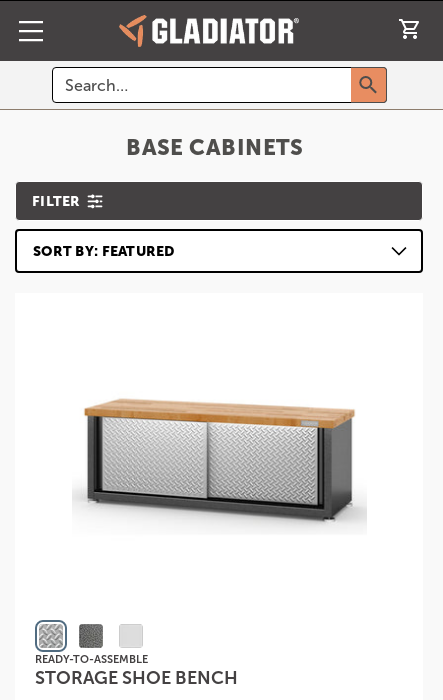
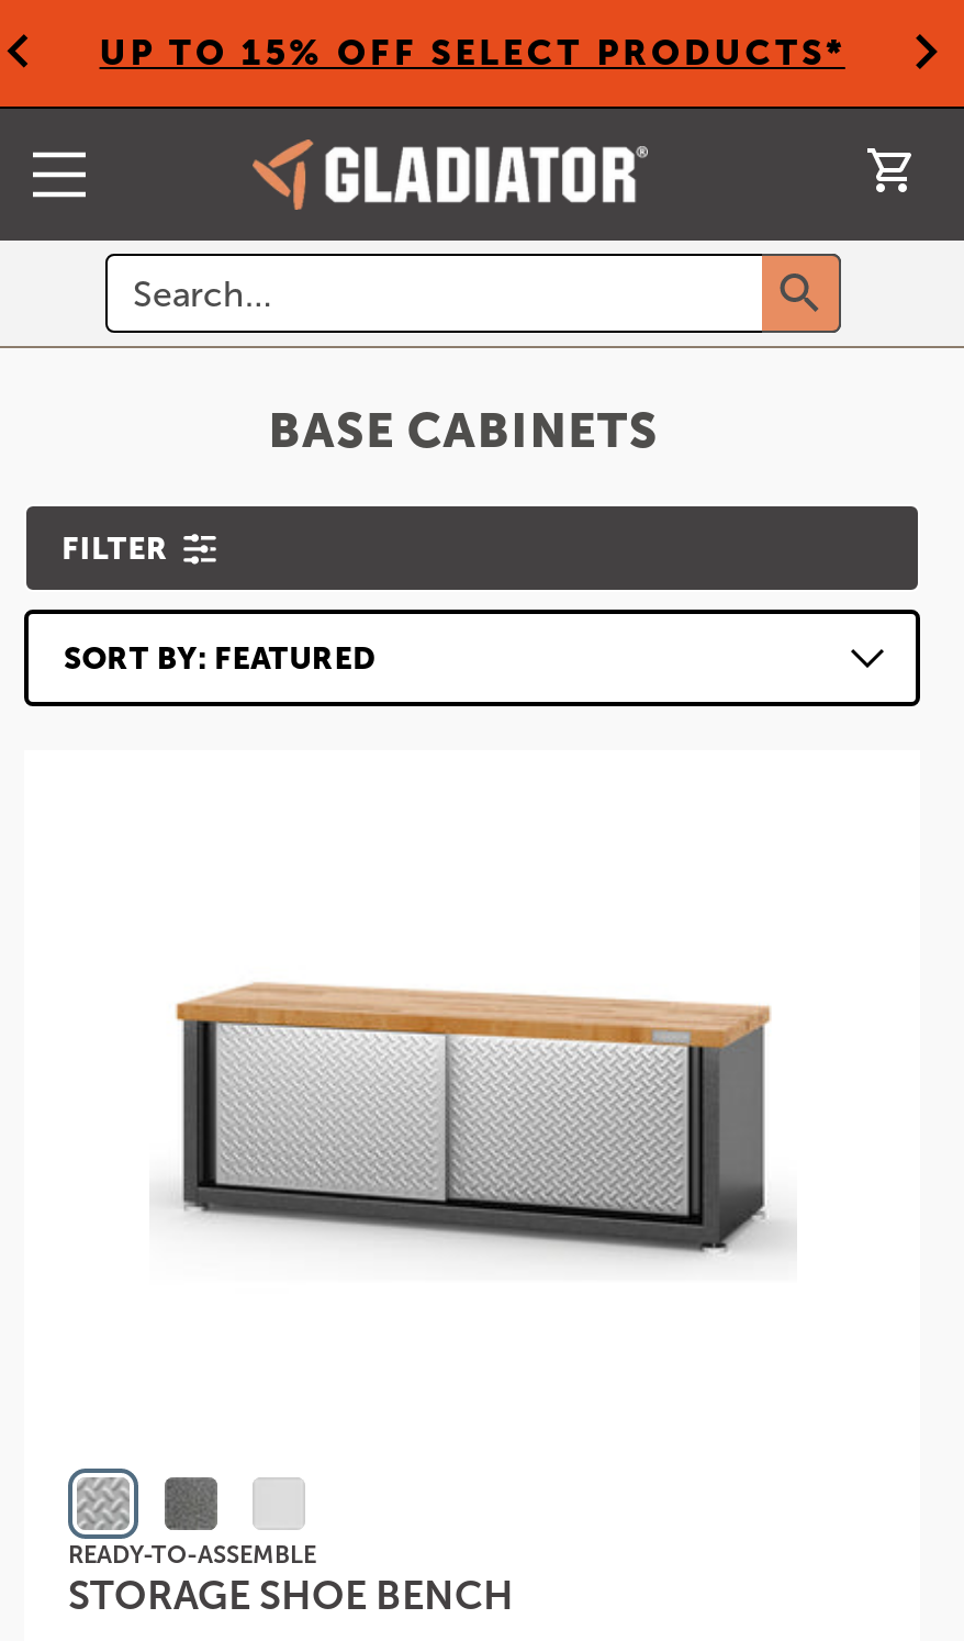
+ UP TO 15% OFF SELECT PRODUCTS*
